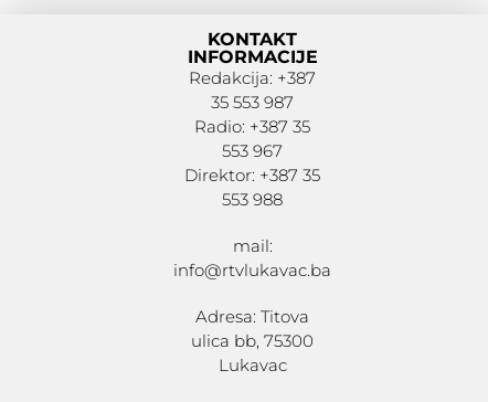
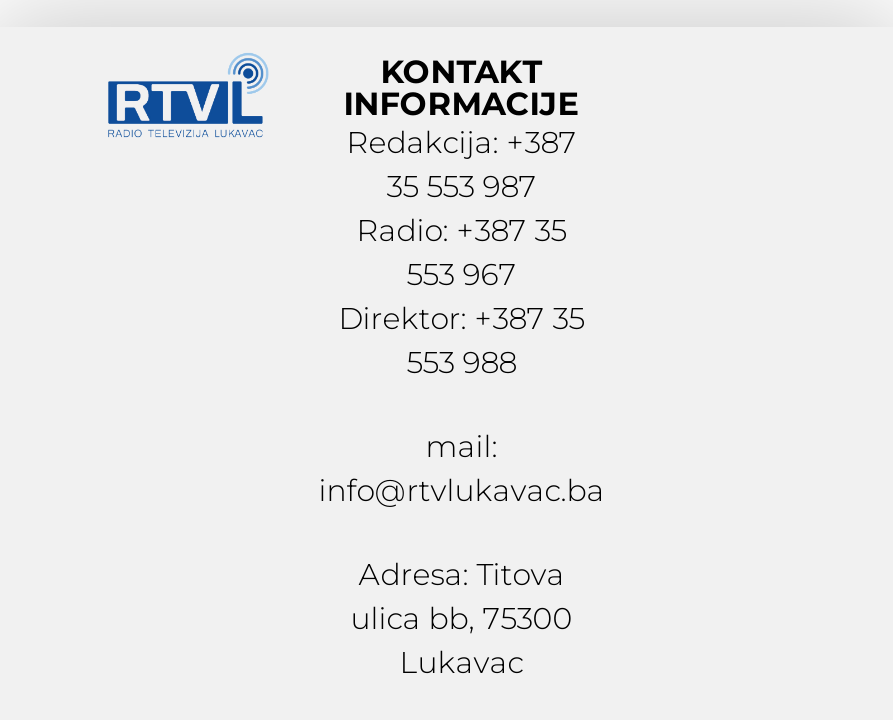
+ [image]
